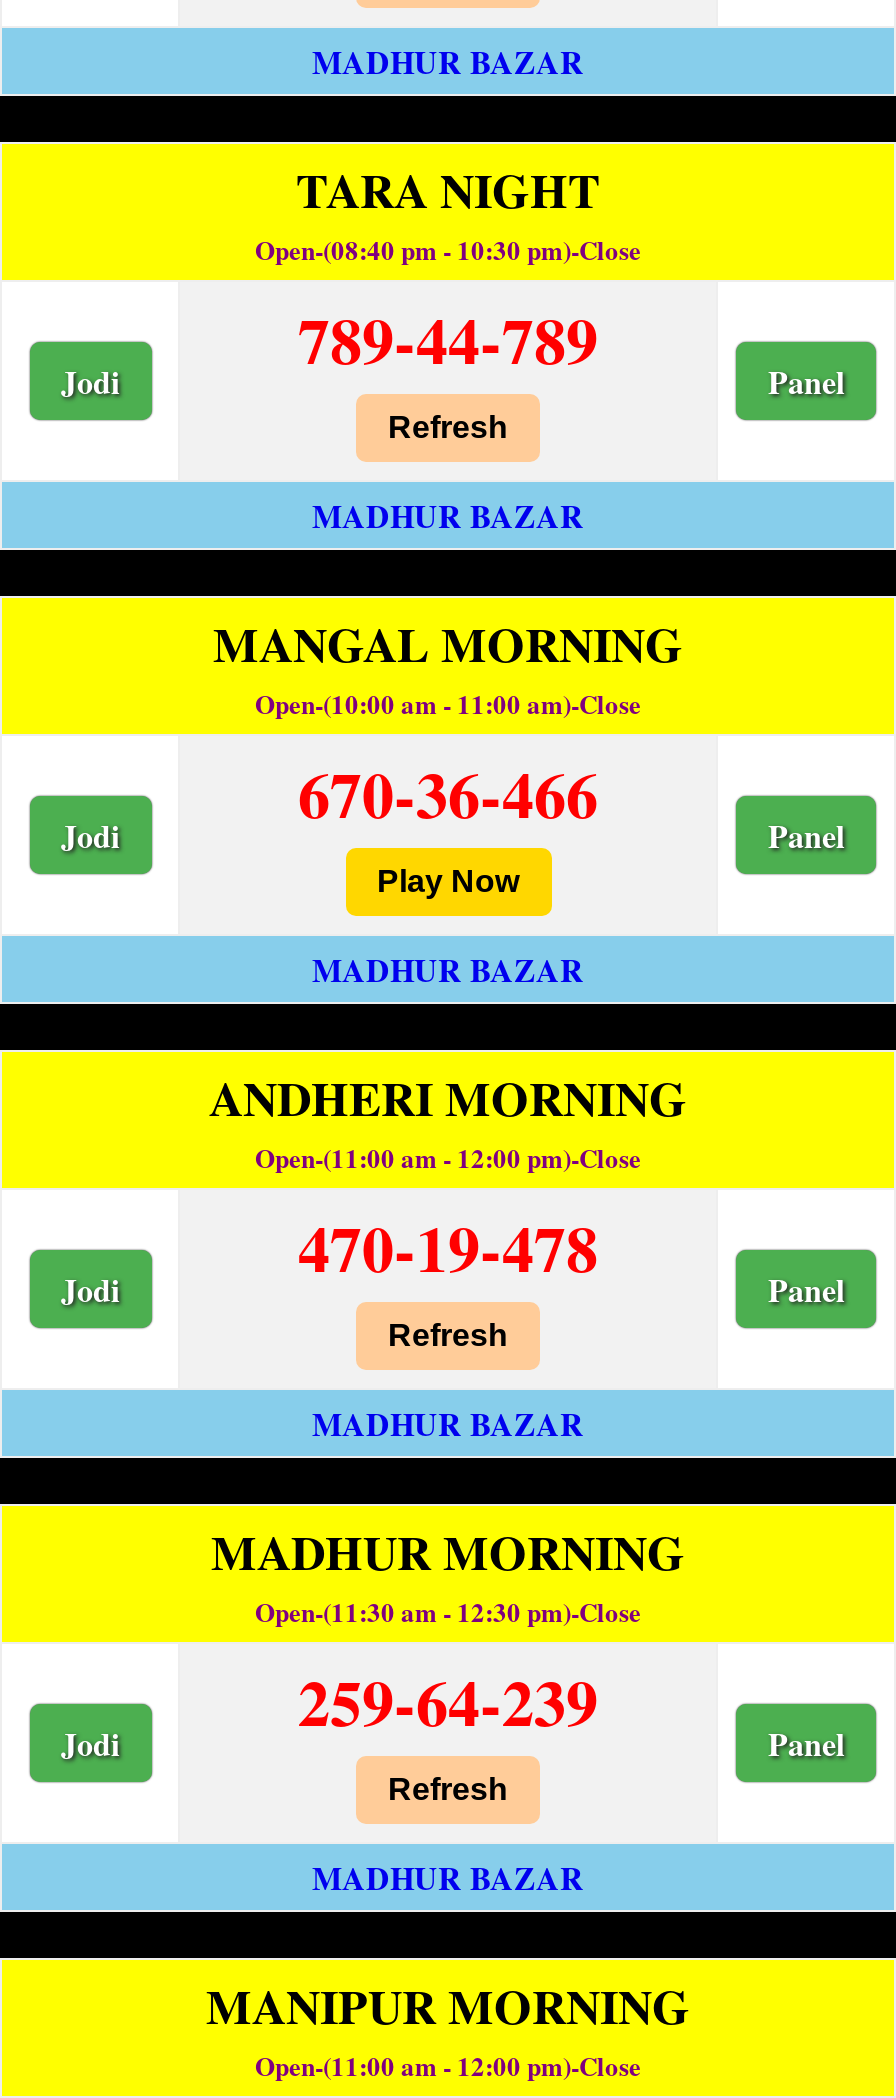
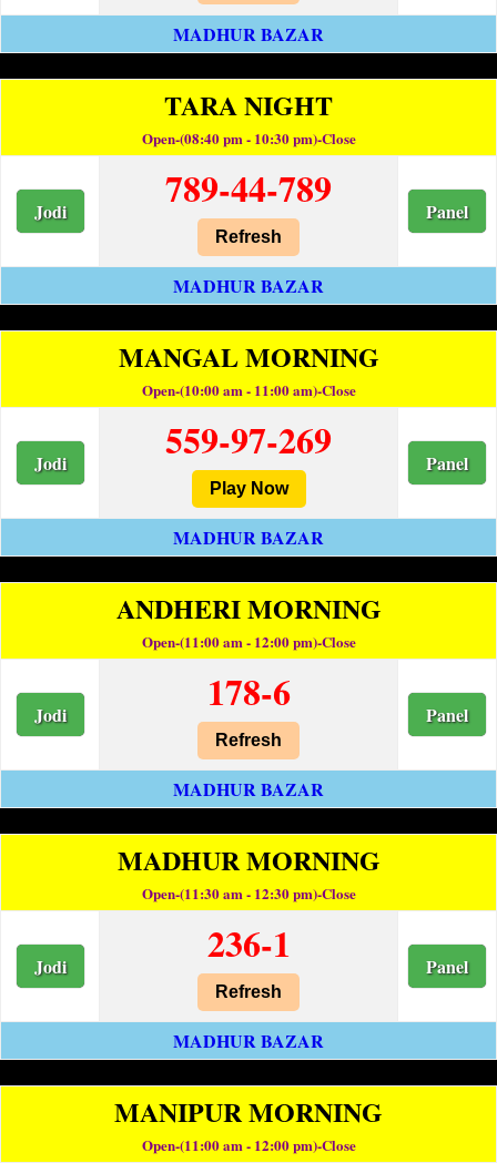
- 670-36-466
+ 559-97-269

- 470-19-478
+ 178-6

- 259-64-239
+ 236-1
